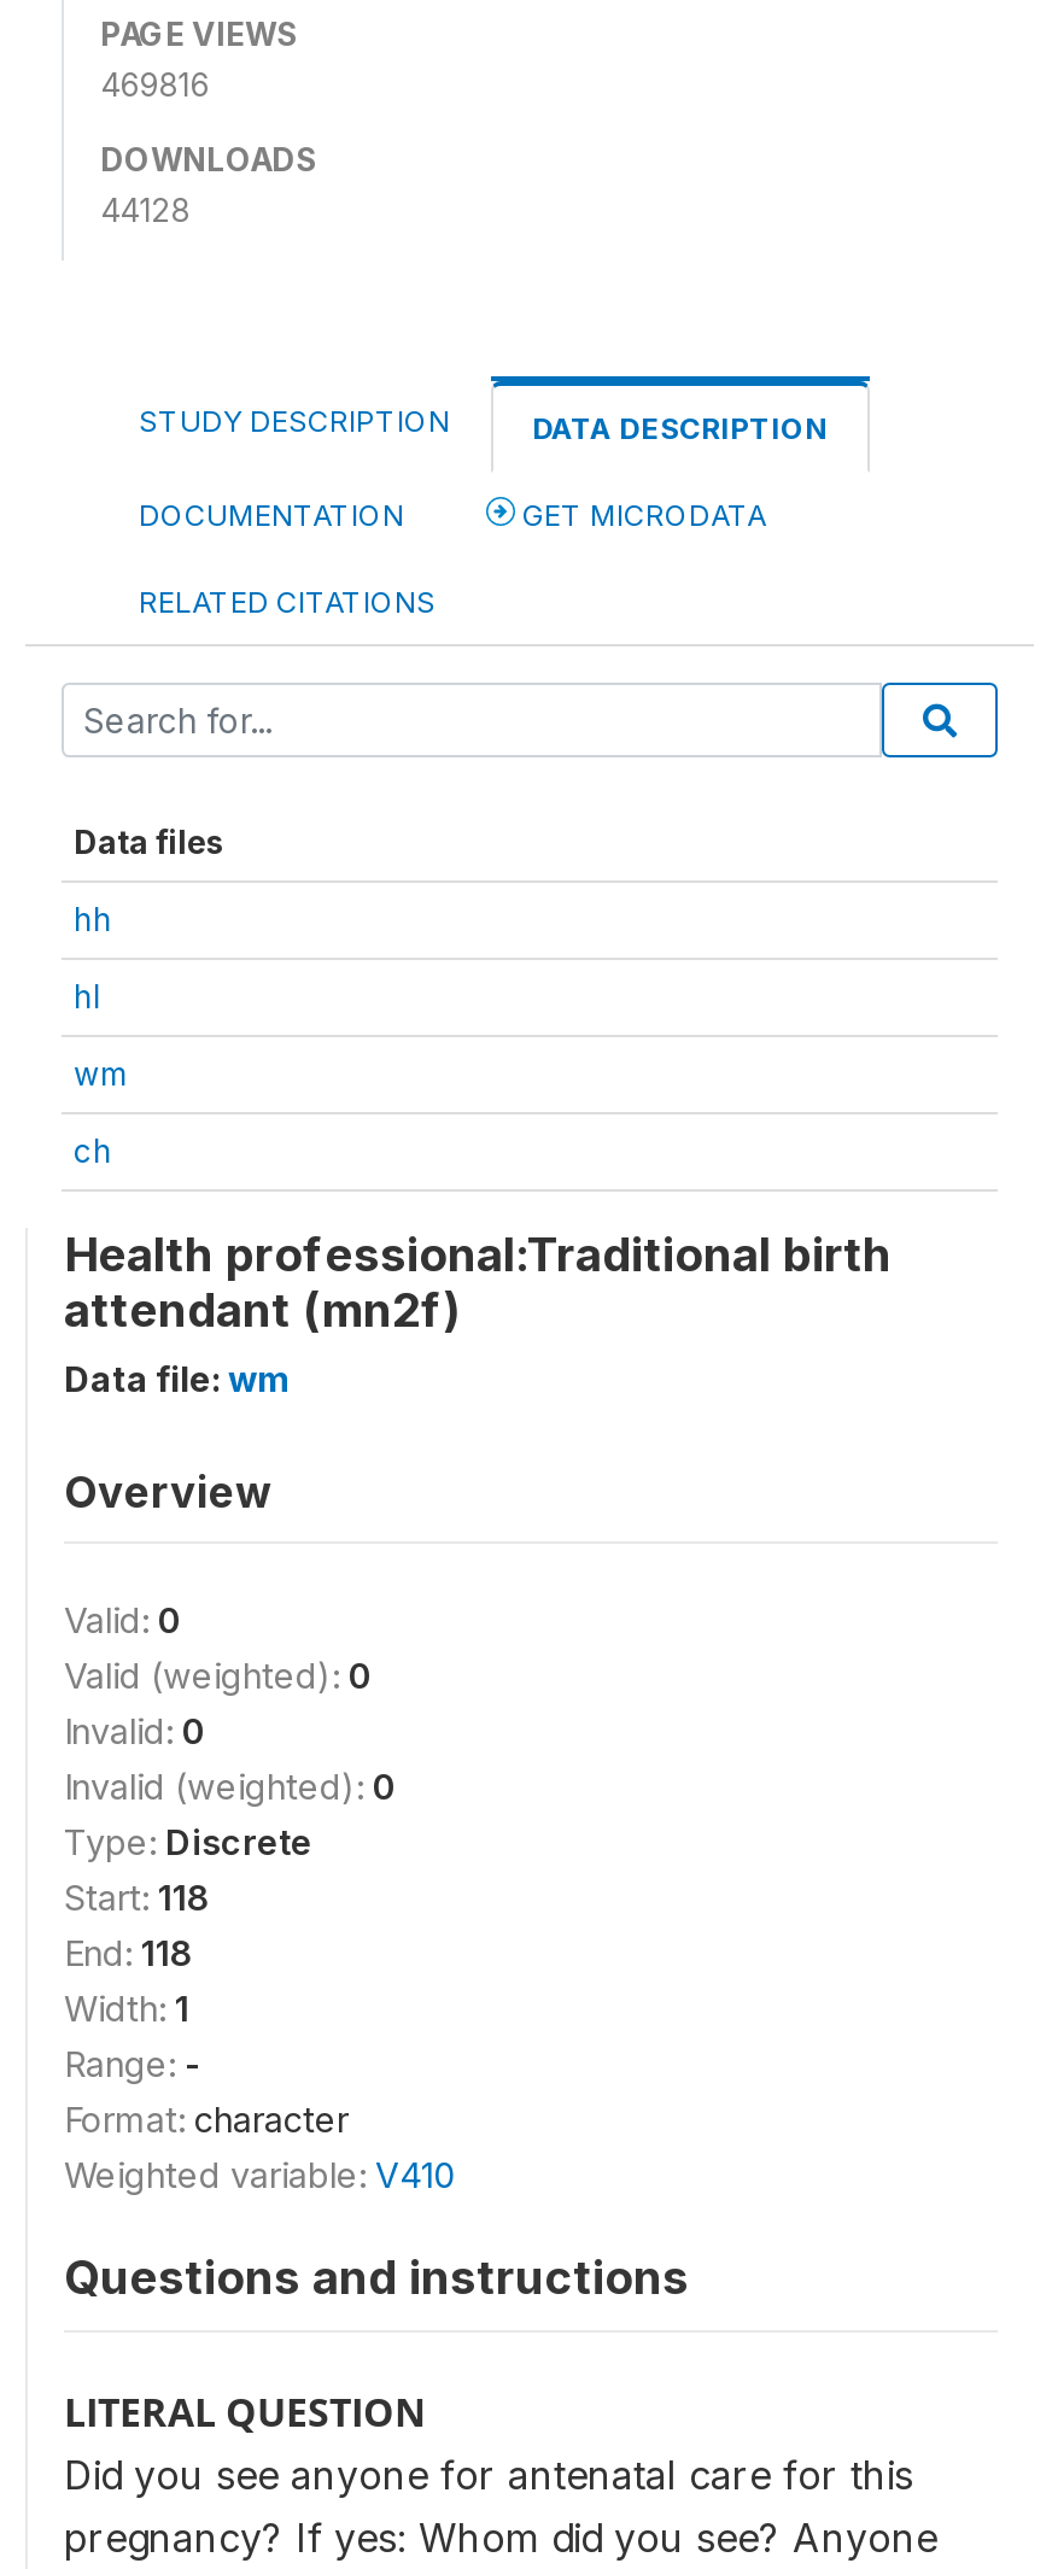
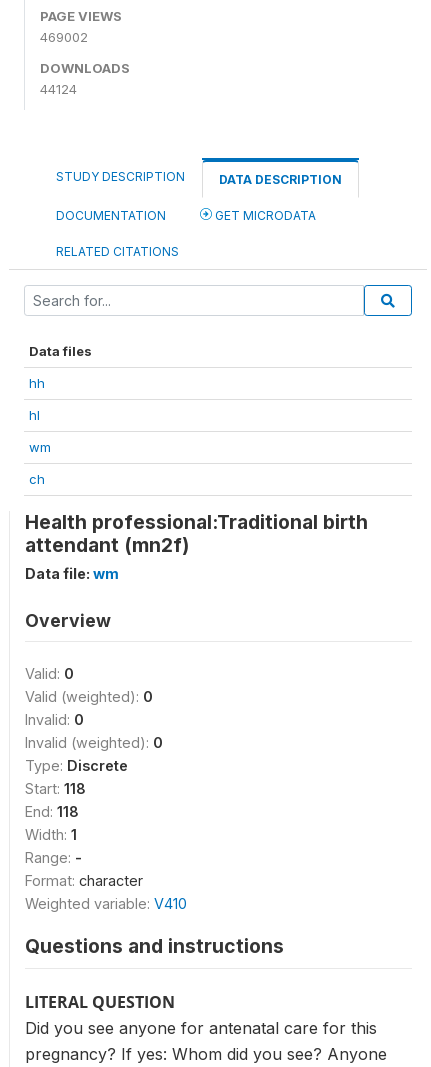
- 469816
+ 469002

- 44128
+ 44124
